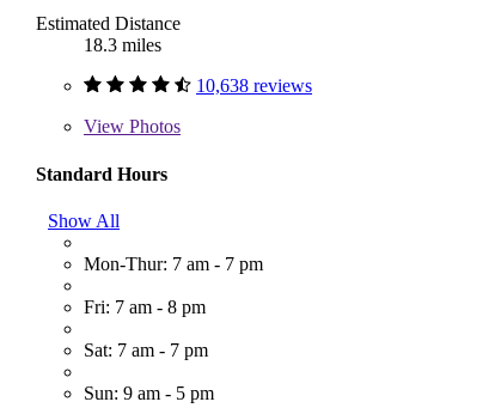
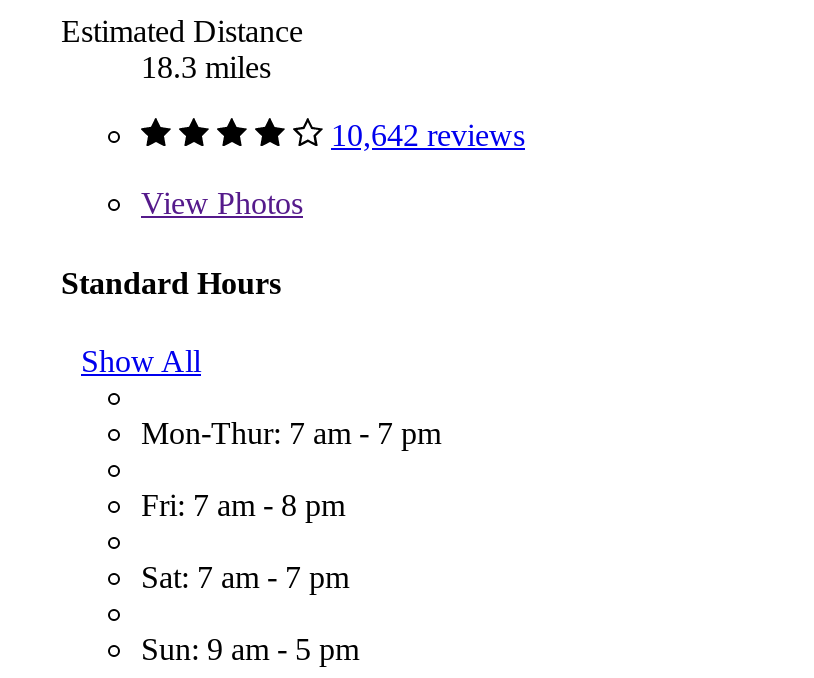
- 10,638 reviews
+ 10,642 reviews
